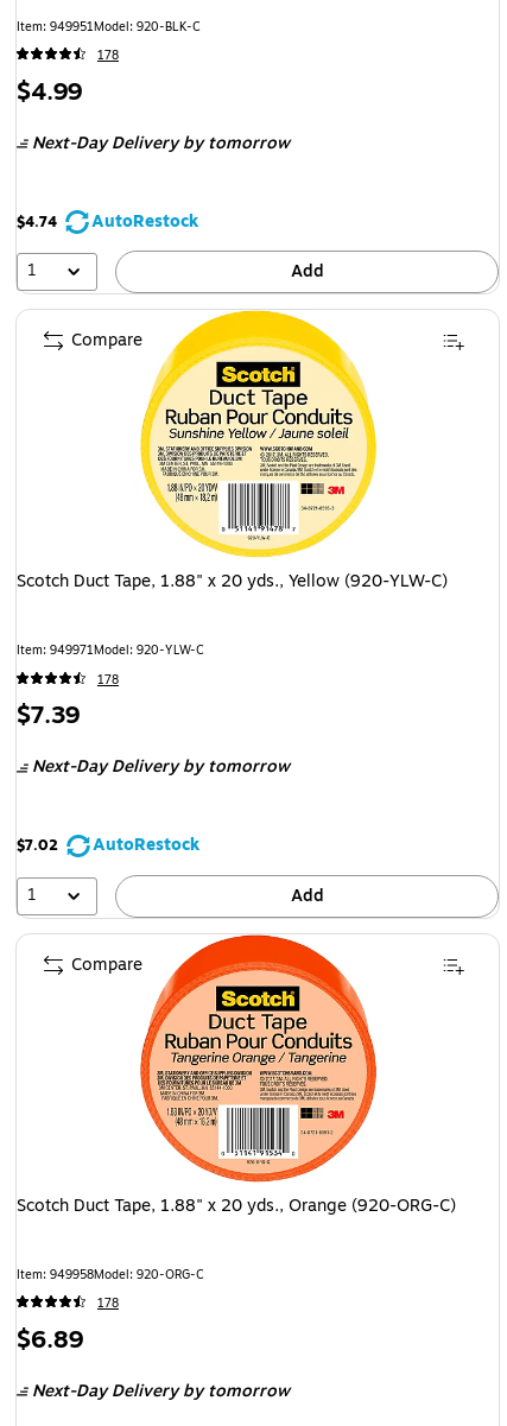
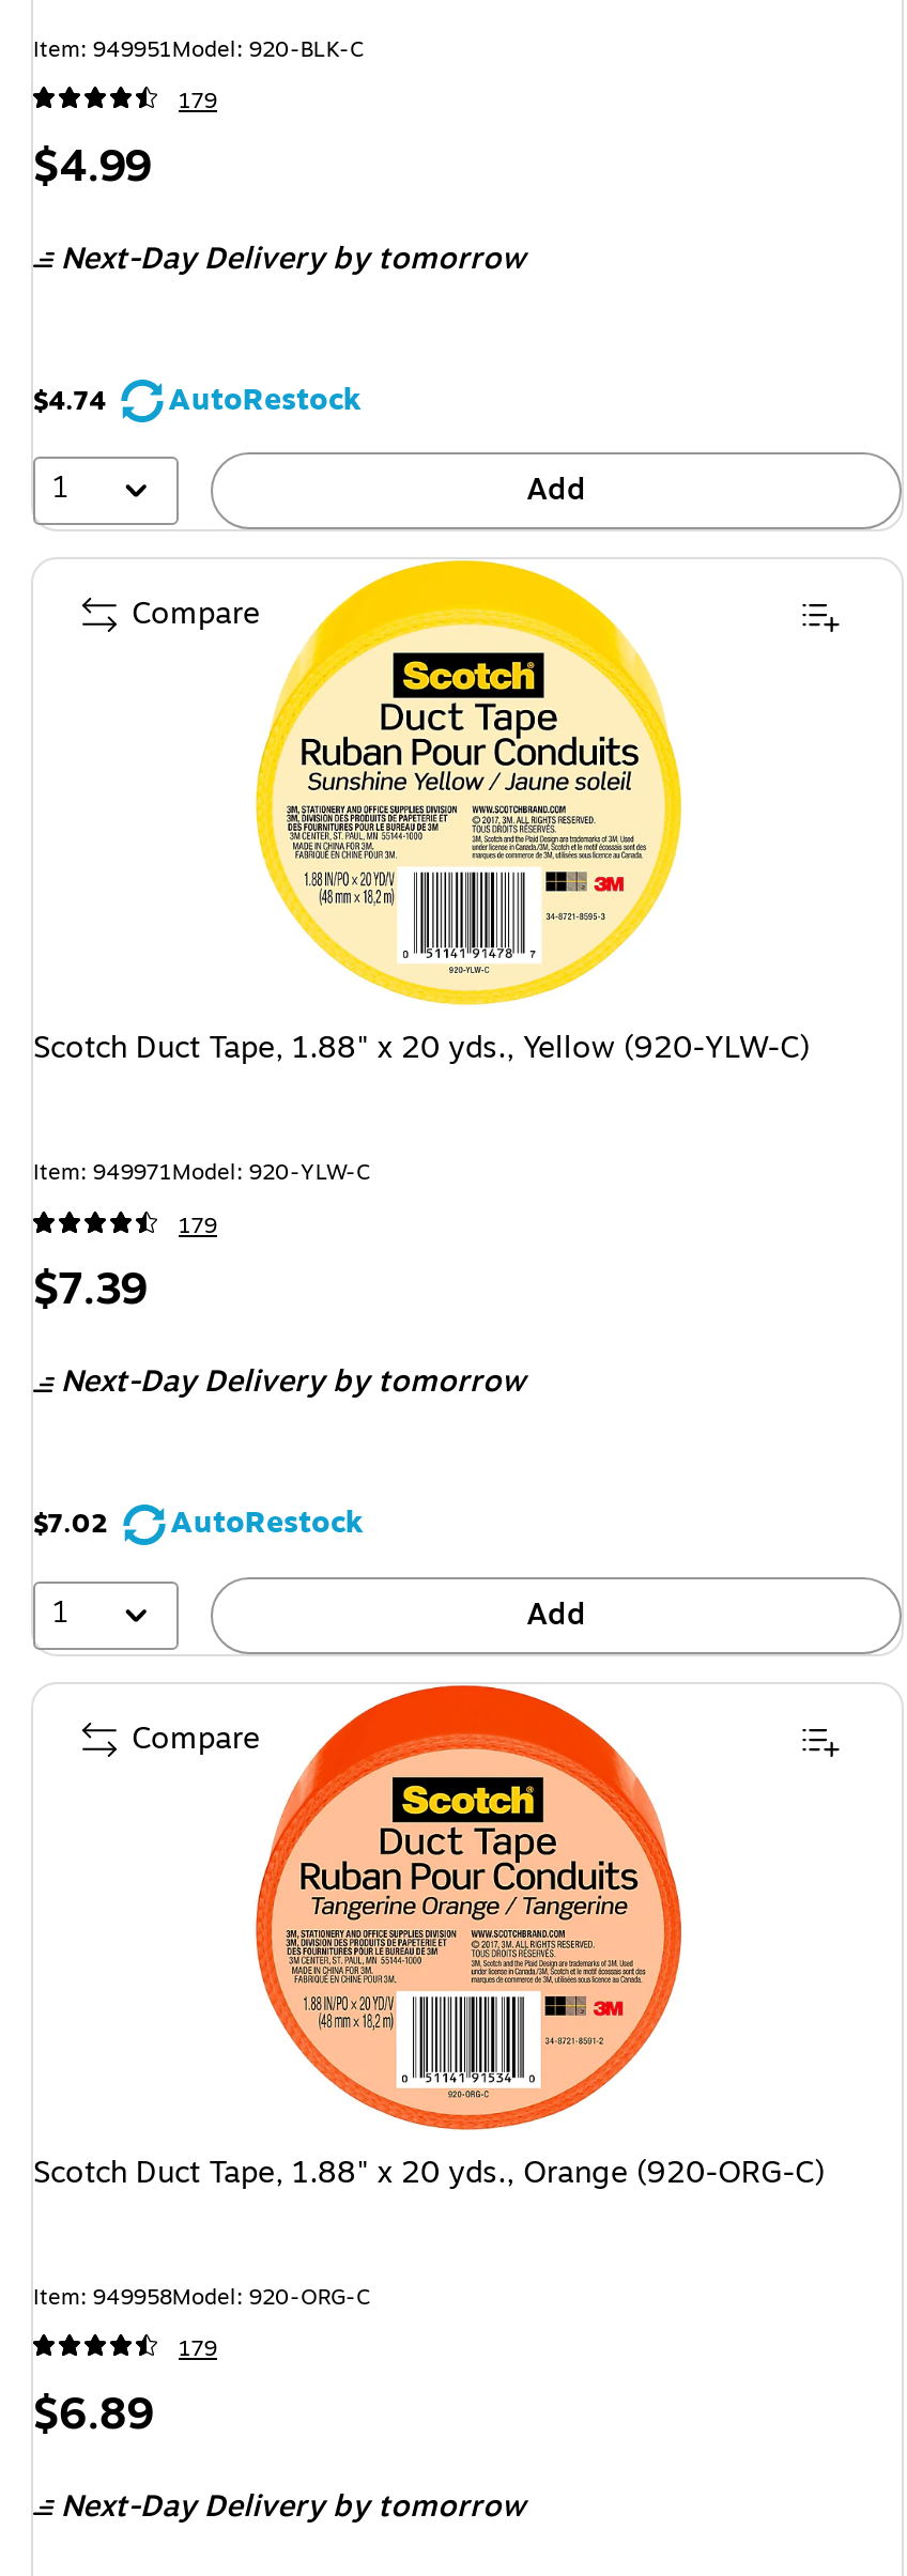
- 178
+ 179

- 178
+ 179

- 178
+ 179
